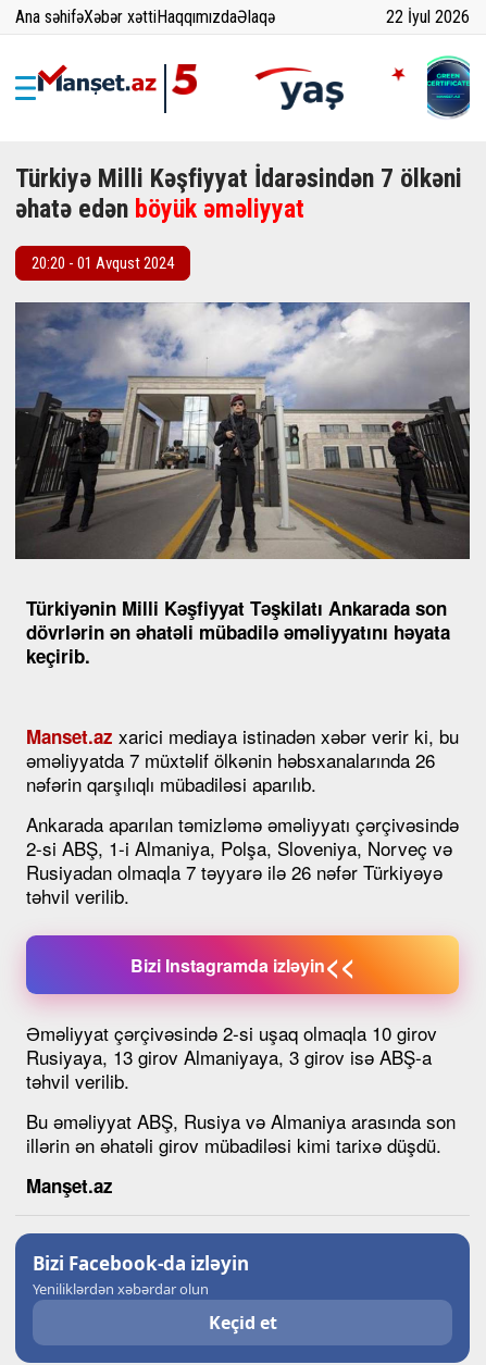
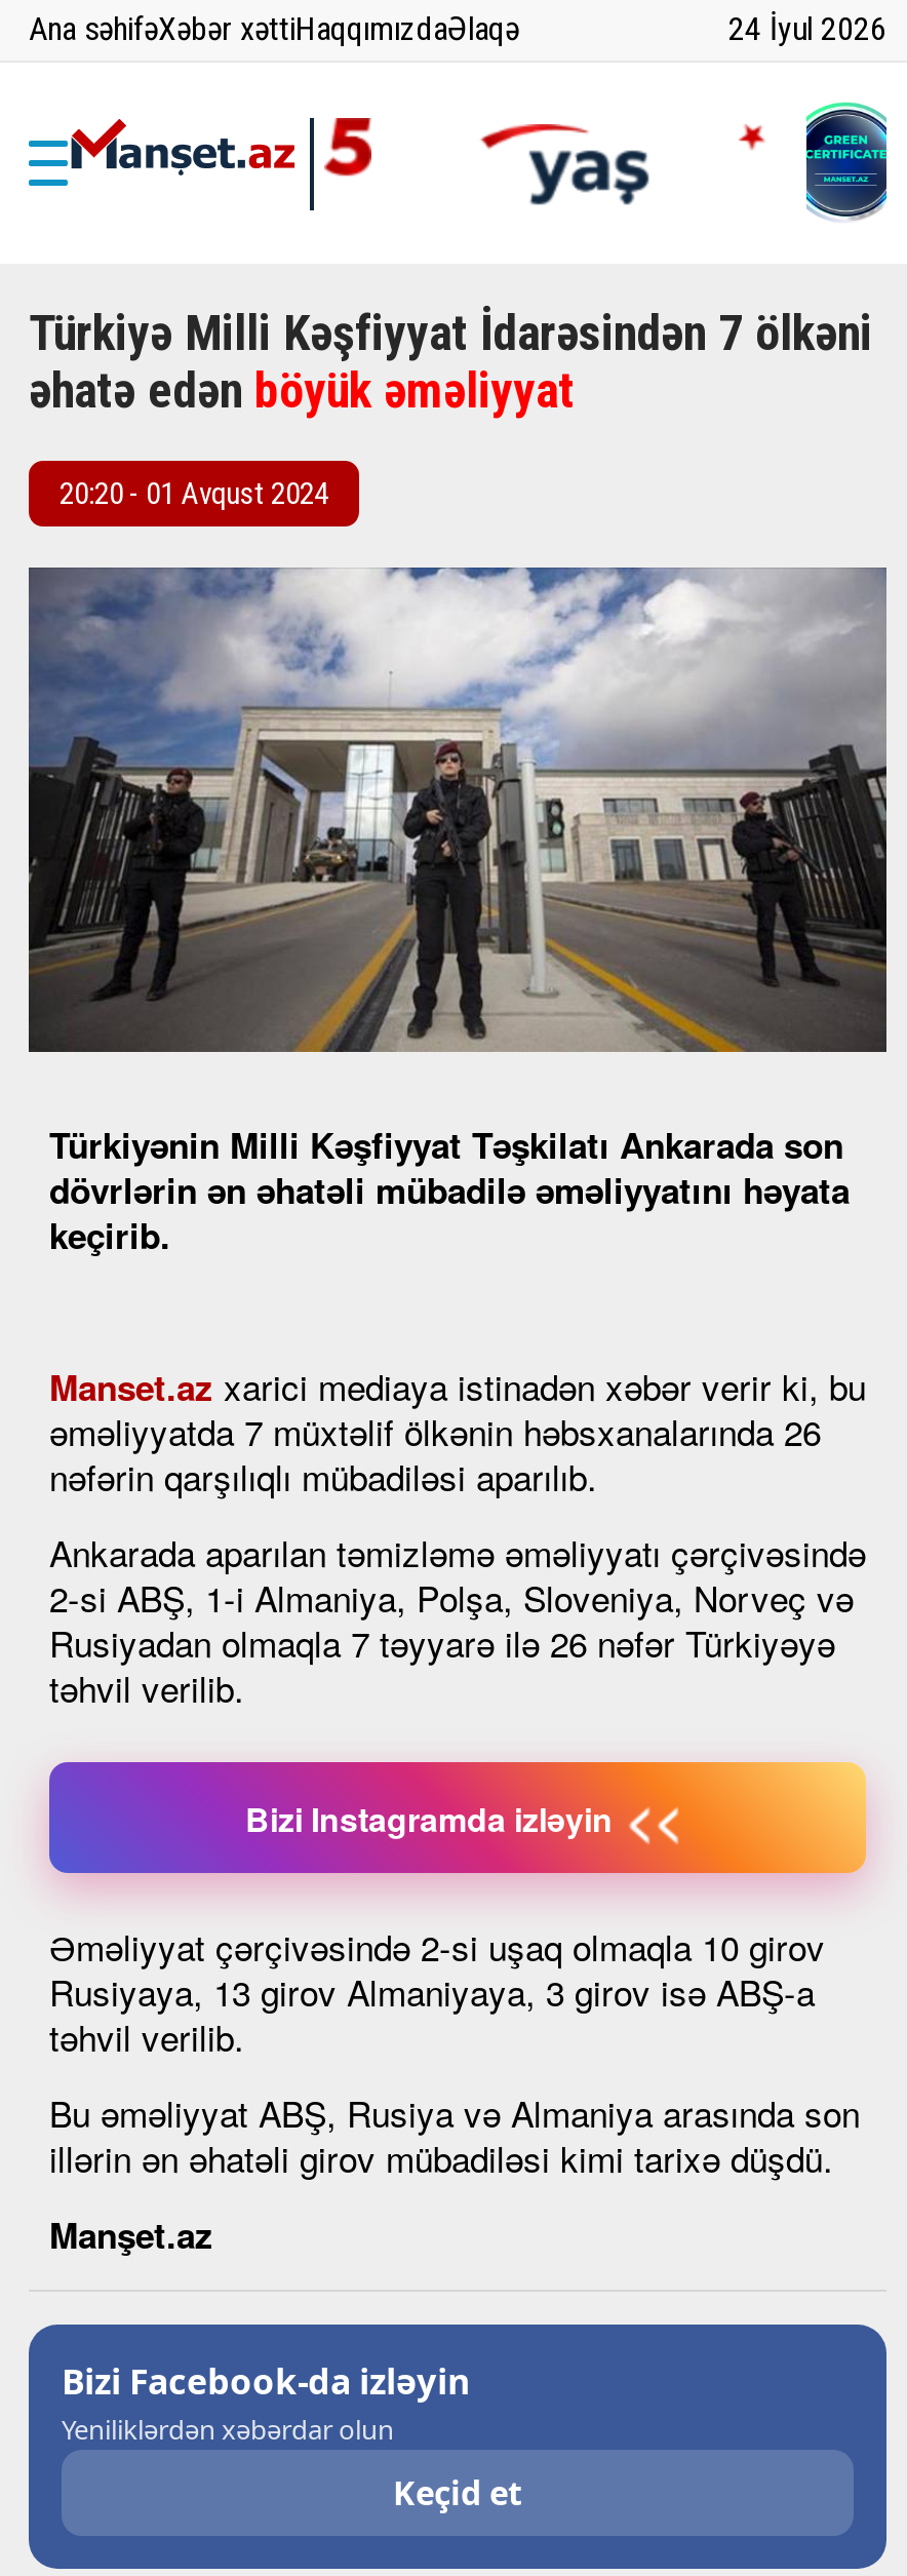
- 22 İyul 2026
+ 24 İyul 2026
